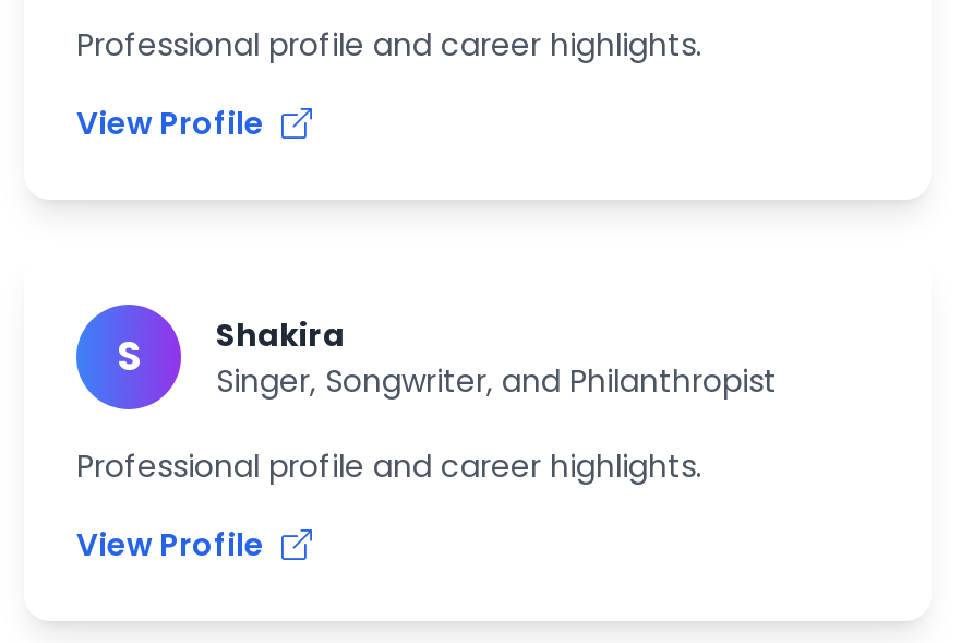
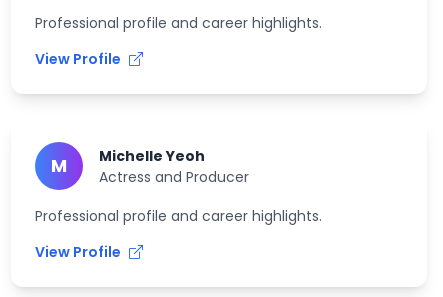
- S
- Shakira
- Singer, Songwriter, and Philanthropist
+ M
+ Michelle Yeoh
+ Actress and Producer
